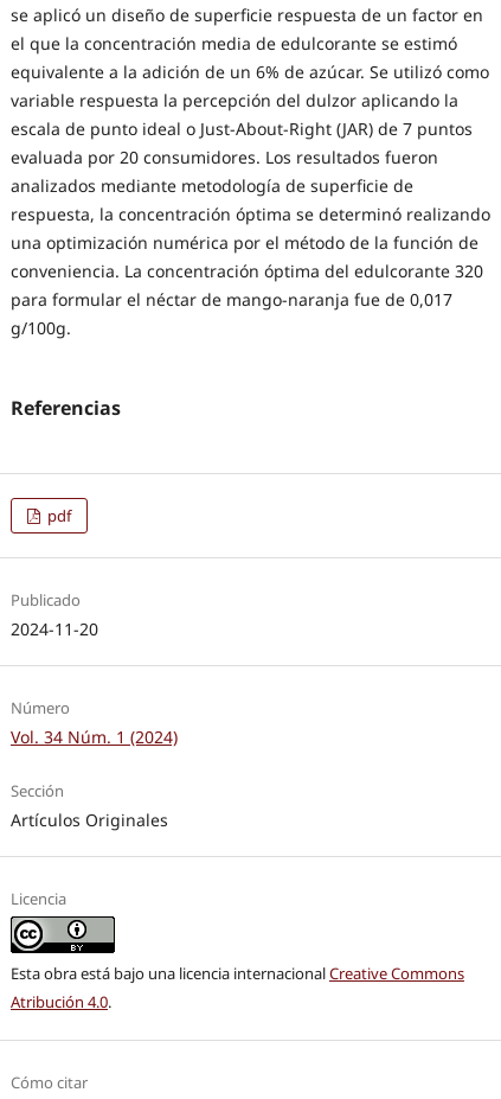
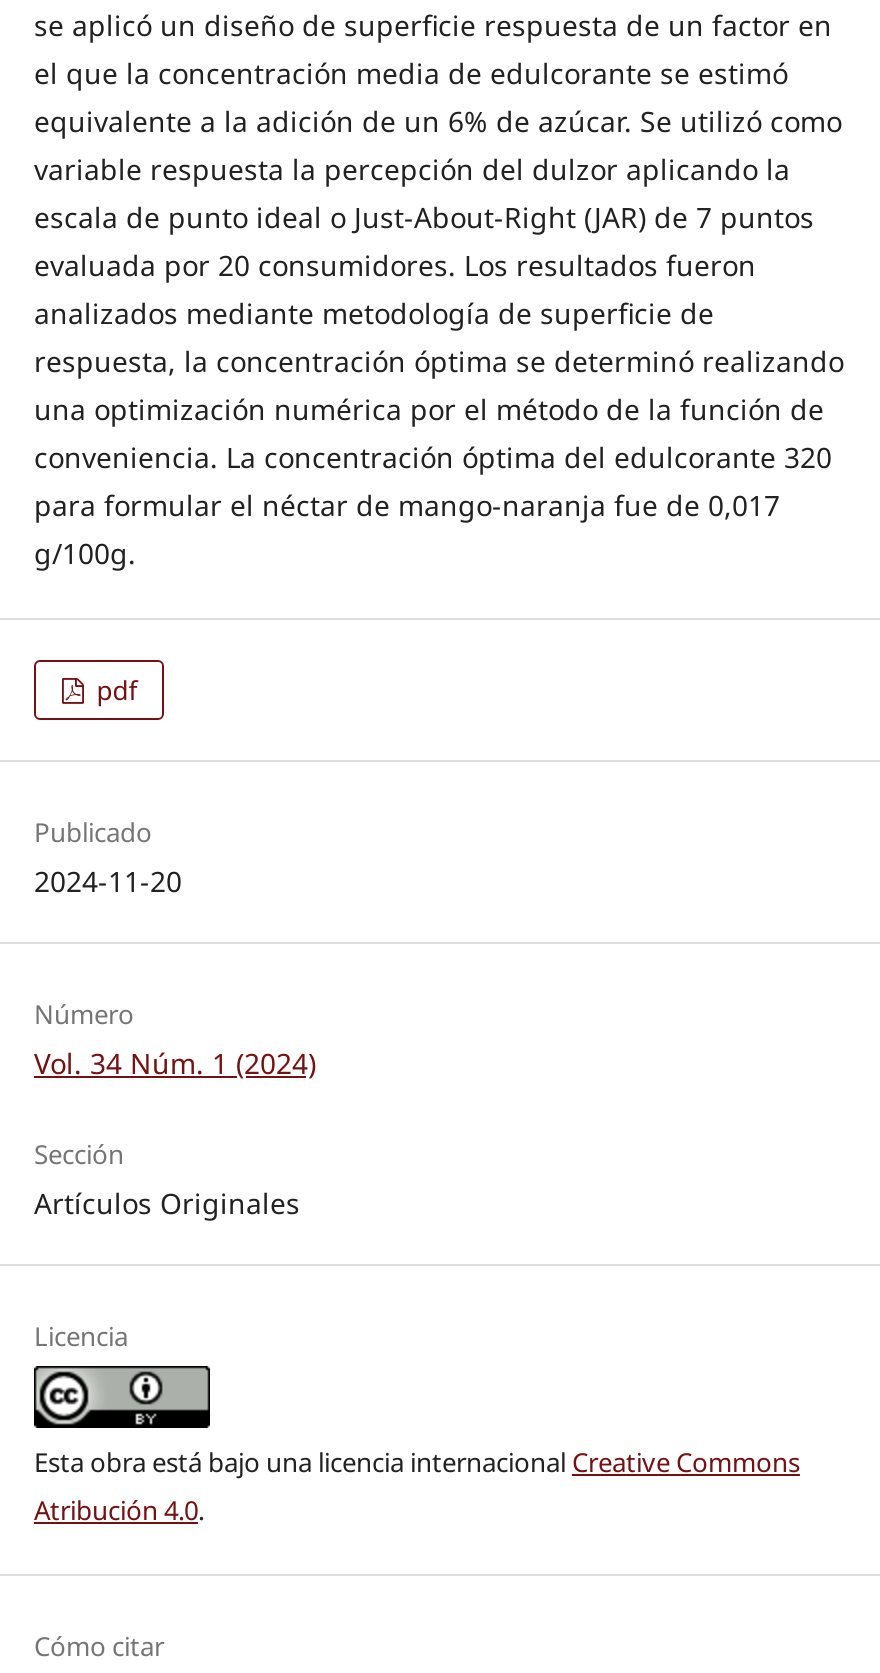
- Referencias
